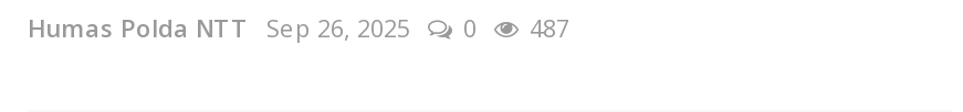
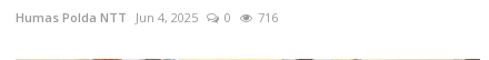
- Humas Polda NTT Sep 26, 2025
+ Humas Polda NTT Jun 4, 2025

- 487
+ 716
